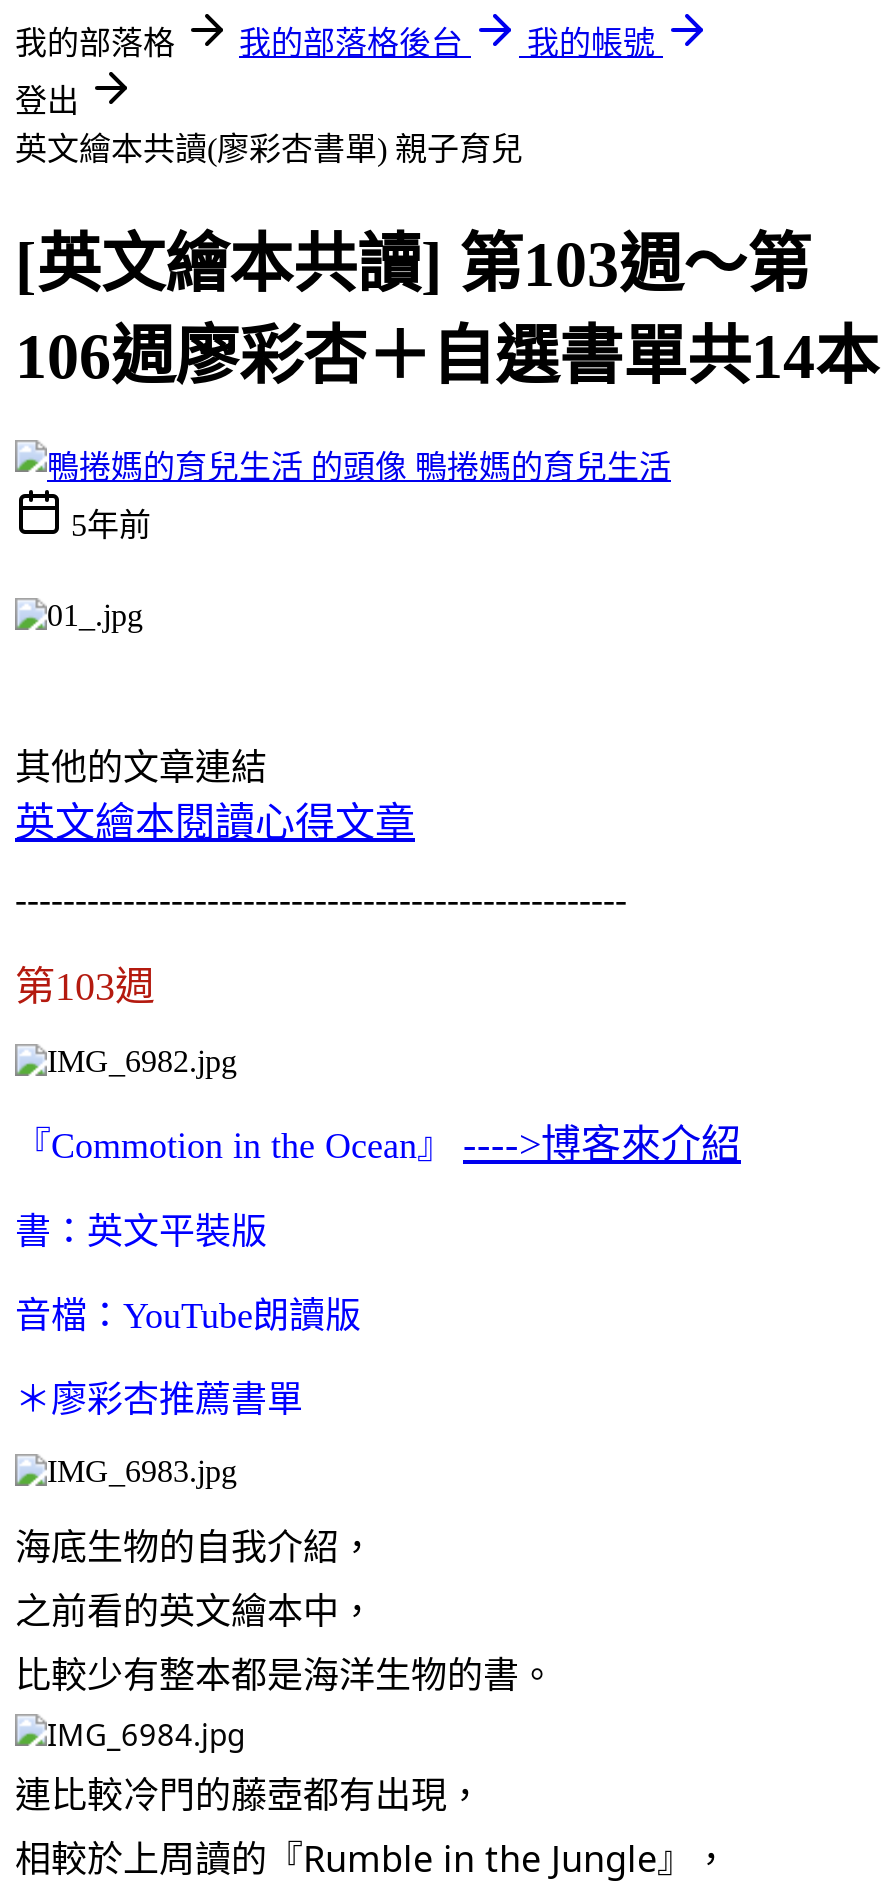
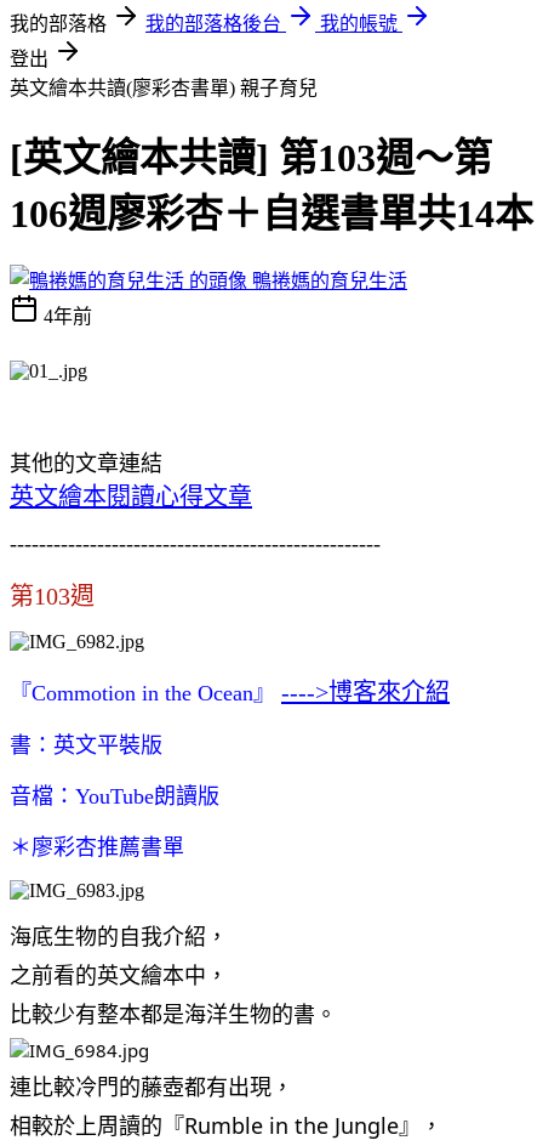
- 5年前
+ 4年前
